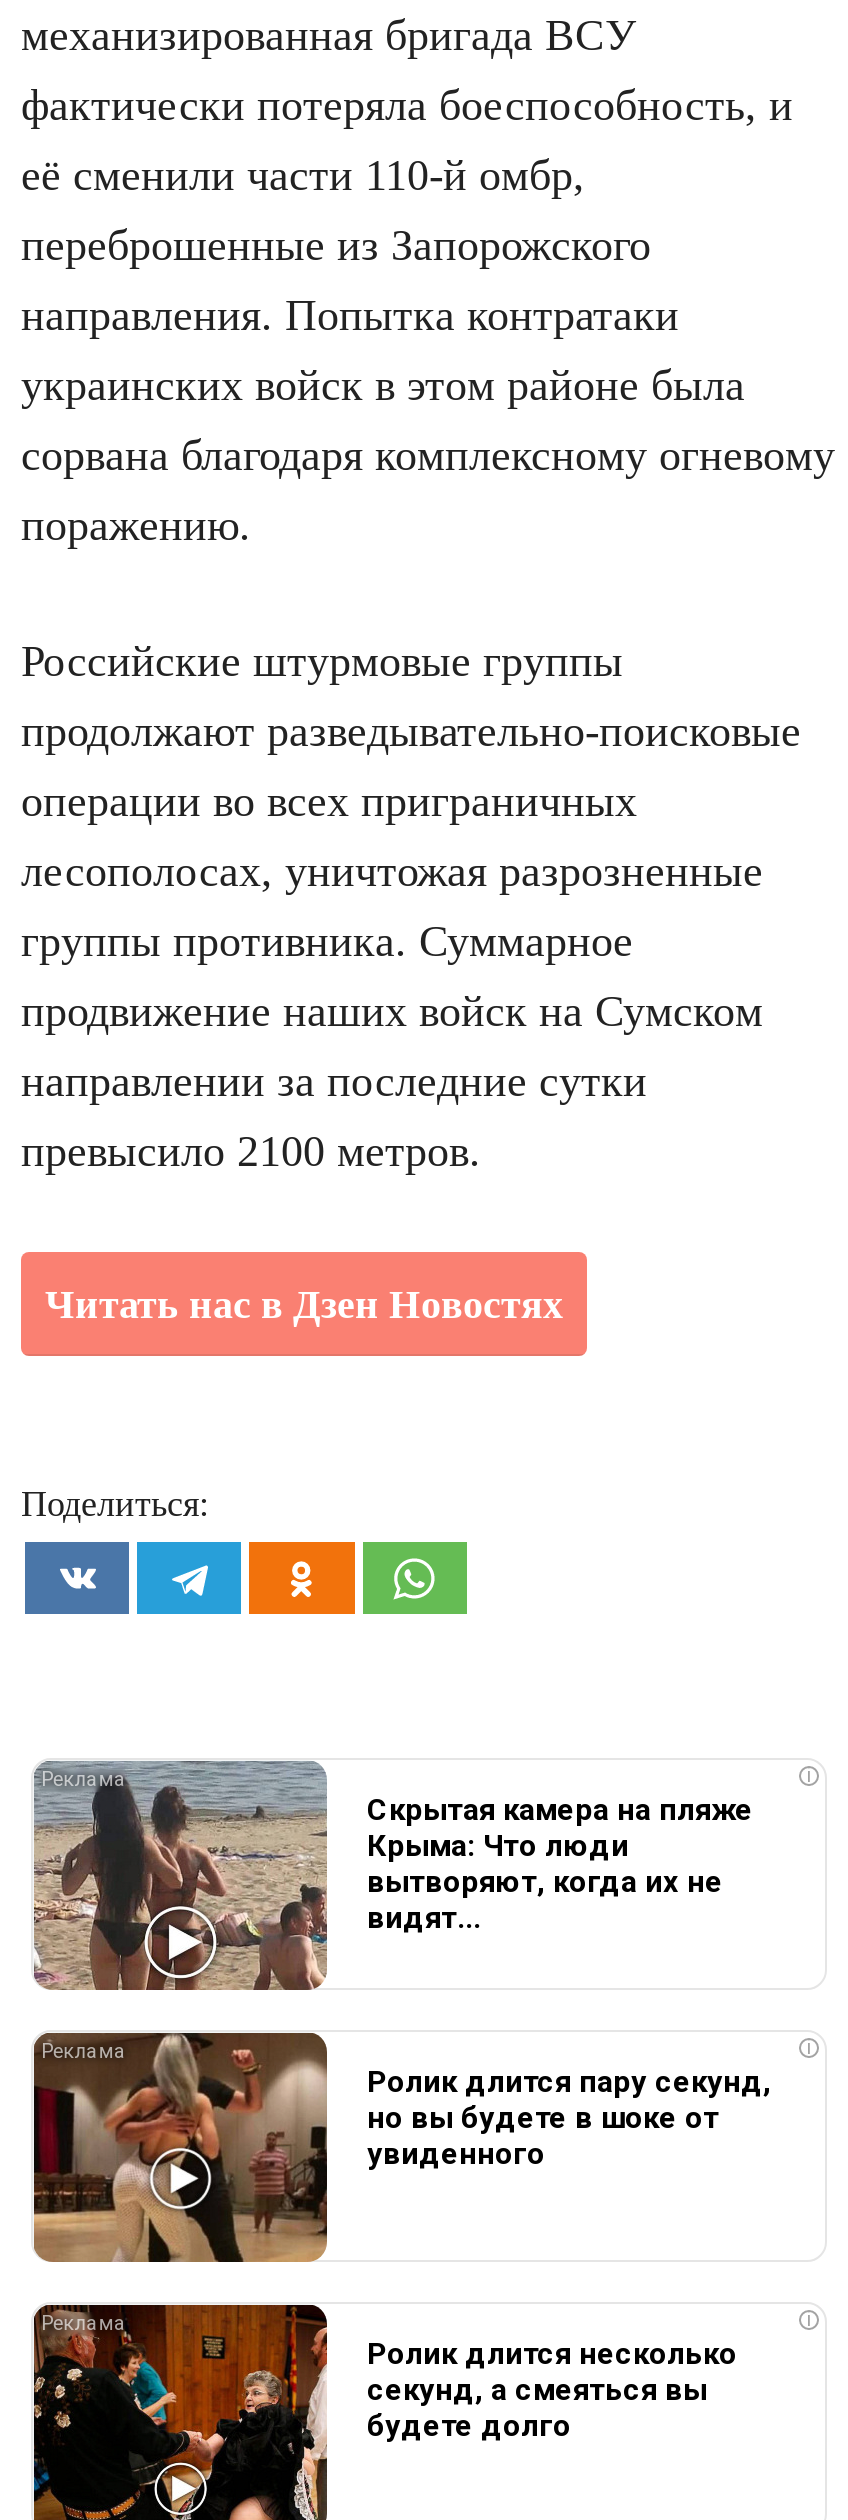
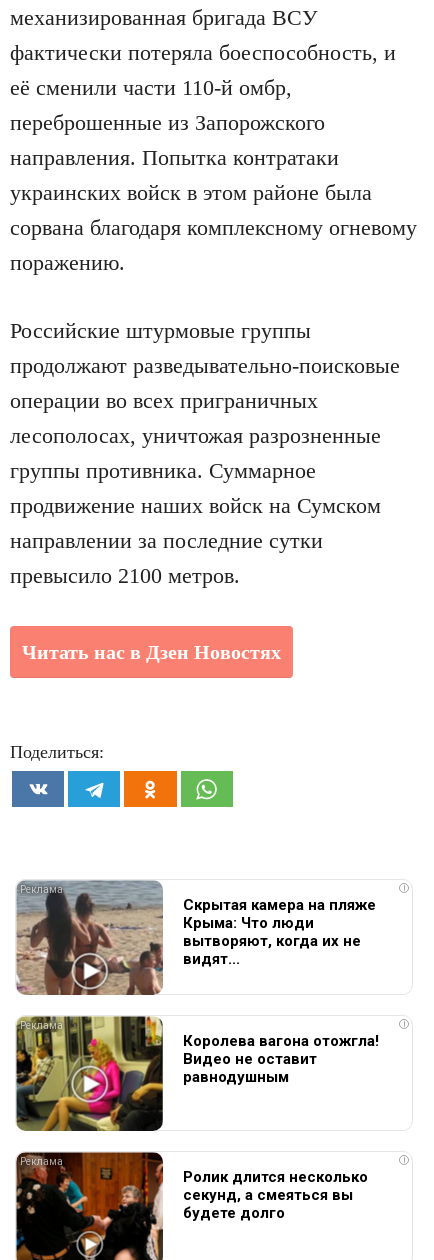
- [image]
- Ролик длится пару секунд,
- но вы будете в шоке от
- увиденного
+ [image]
+ Королева вагона отожгла!
+ Видео не оставит
+ равнодушным
